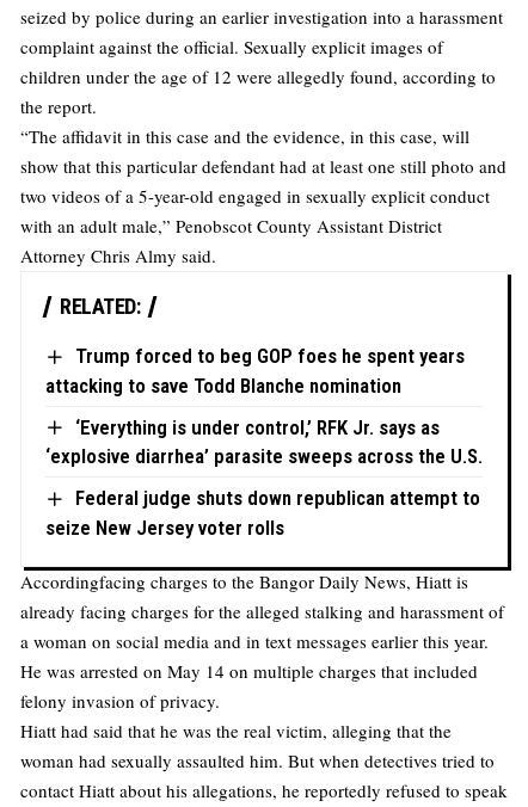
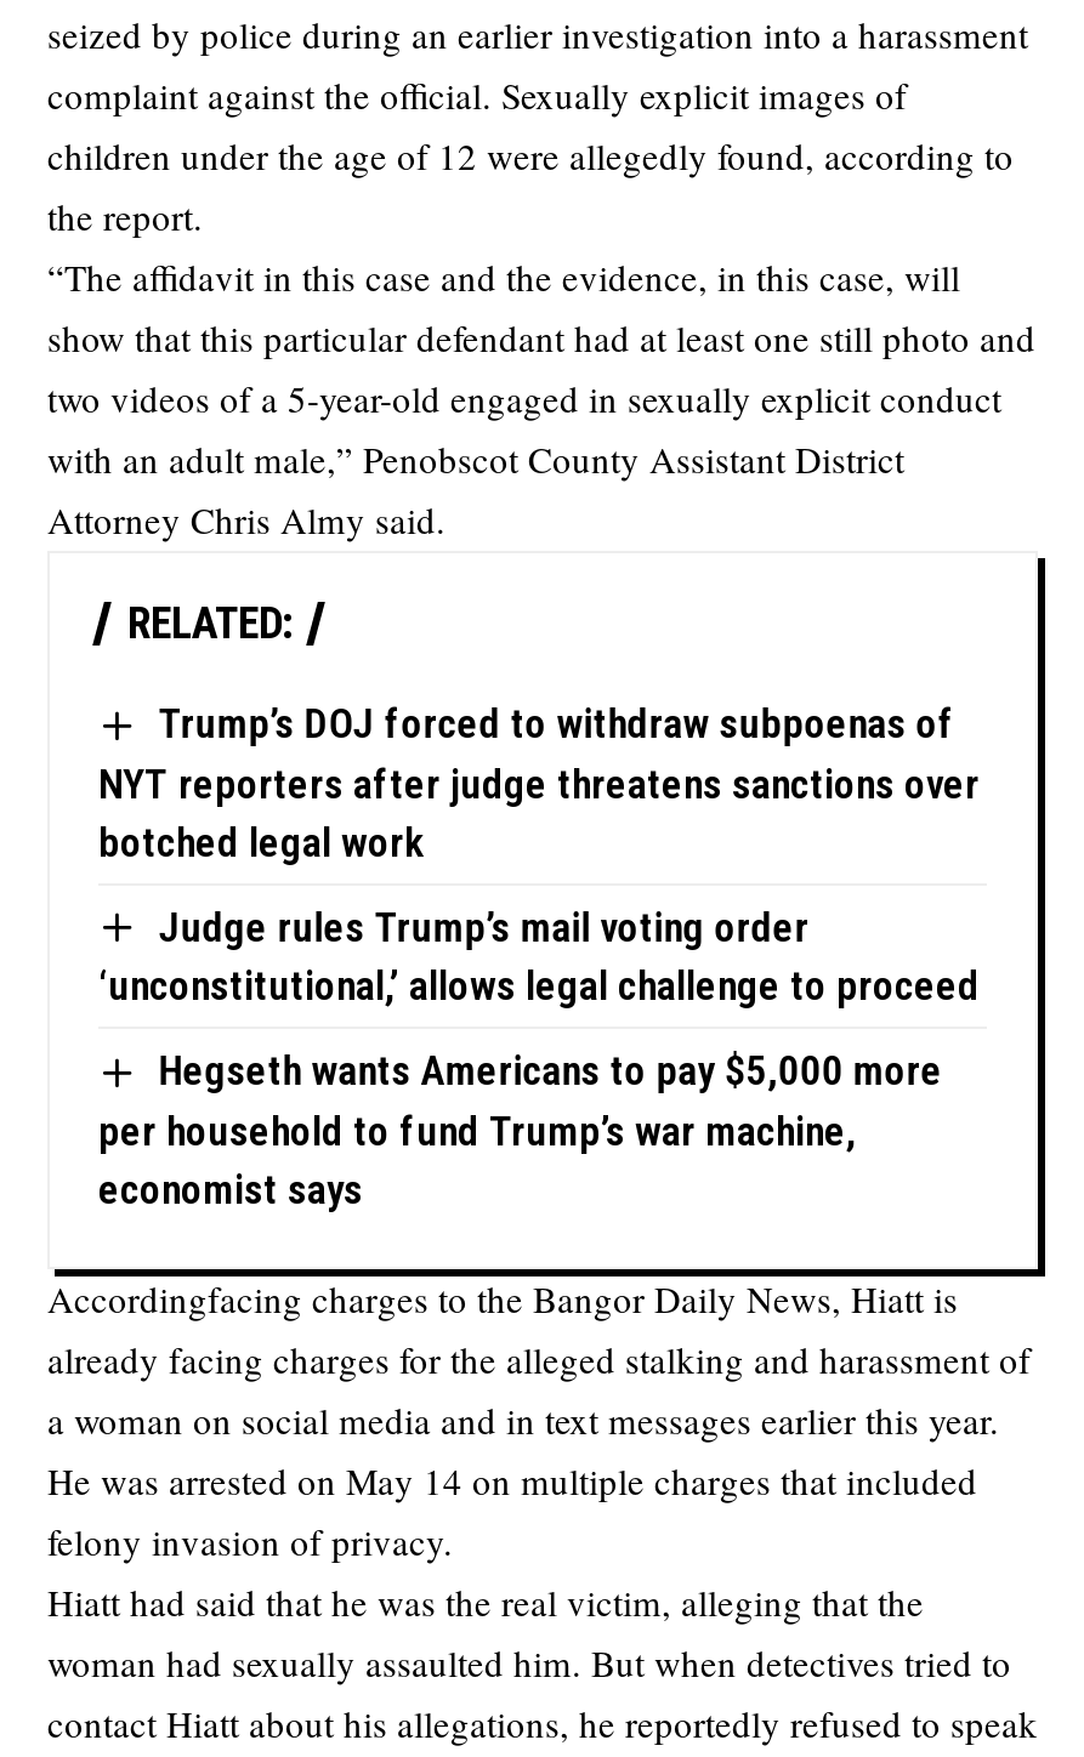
- Trump forced to beg GOP foes he spent years
- attacking to save Todd Blanche nomination
+ Trump’s DOJ forced to withdraw subpoenas of
+ NYT reporters after judge threatens sanctions over
+ botched legal work

- ‘Everything is under control,’ RFK Jr. says as
- ‘explosive diarrhea’ parasite sweeps across the U.S.
+ Judge rules Trump’s mail voting order
+ ‘unconstitutional,’ allows legal challenge to proceed

- Federal judge shuts down republican attempt to
- seize New Jersey voter rolls
+ Hegseth wants Americans to pay $5,000 more
+ per household to fund Trump’s war machine,
+ economist says
